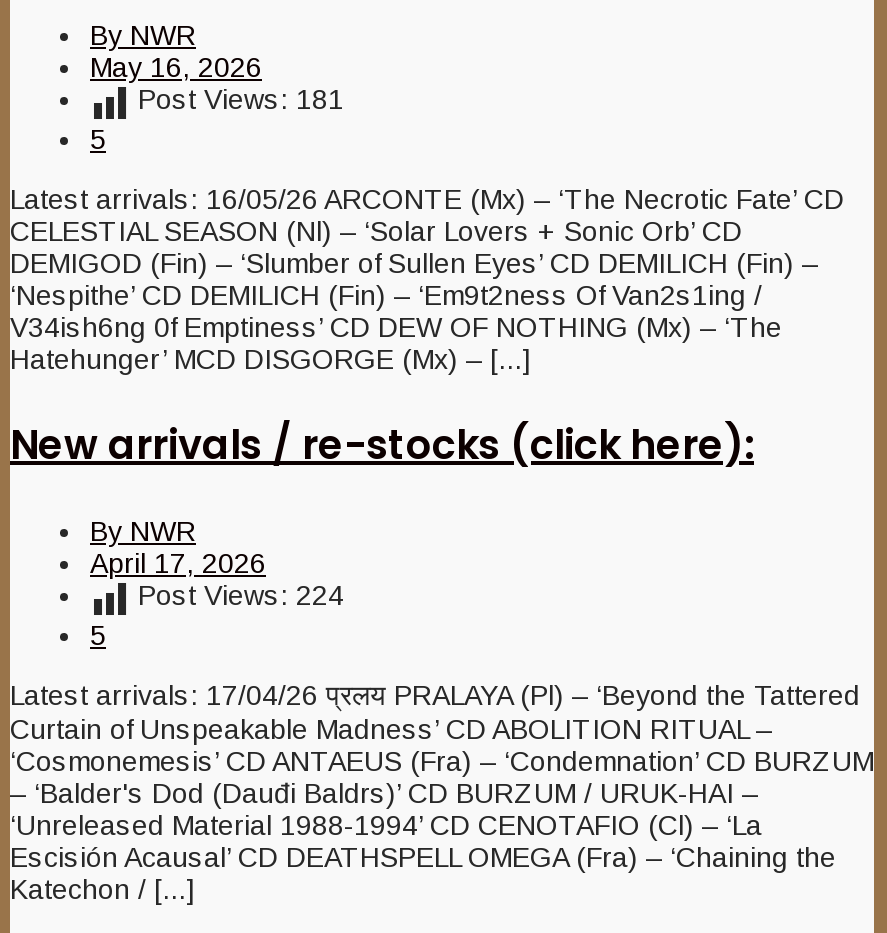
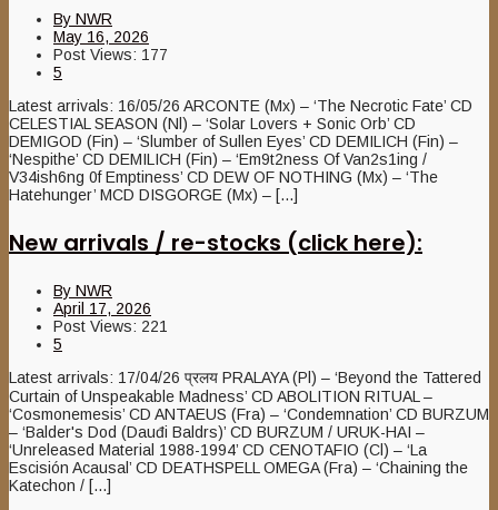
- Post Views: 181
+ Post Views: 177

- Post Views: 224
+ Post Views: 221
